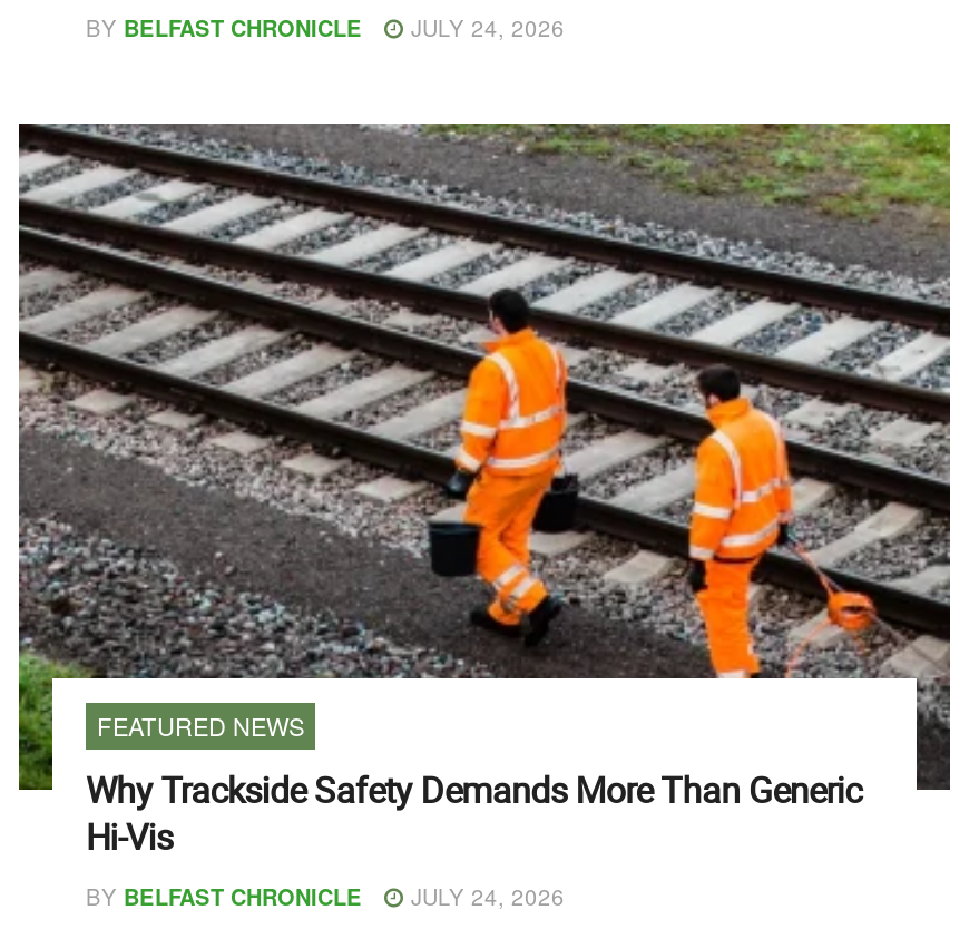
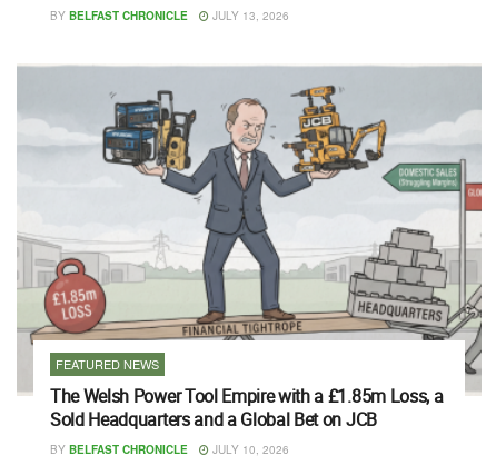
- BY BELFAST CHRONICLE JULY 24, 2026
+ BY BELFAST CHRONICLE JULY 13, 2026

- [image]
- Why Trackside Safety Demands More Than Generic
- Hi-Vis
+ [image]
+ The Welsh Power Tool Empire with a £1.85m Loss, a
+ Sold Headquarters and a Global Bet on JCB

- BY BELFAST CHRONICLE JULY 24, 2026
+ BY BELFAST CHRONICLE JULY 10, 2026
